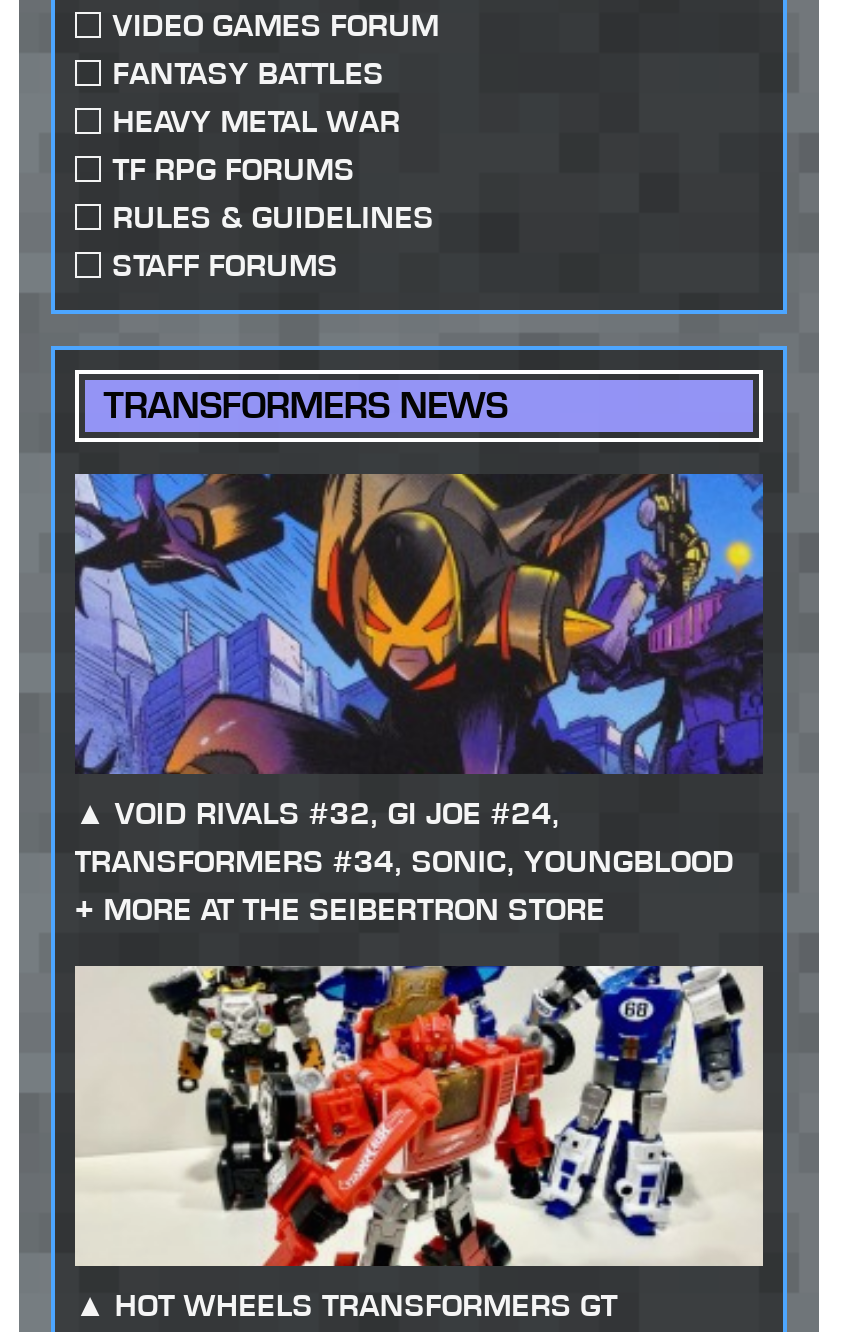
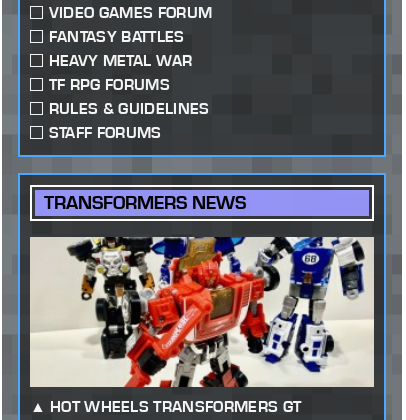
- [image]
- VOID RIVALS #32, GI JOE #24,
- TRANSFORMERS #34, SONIC, YOUNGBLOOD
- + MORE AT THE SEIBERTRON STORE
